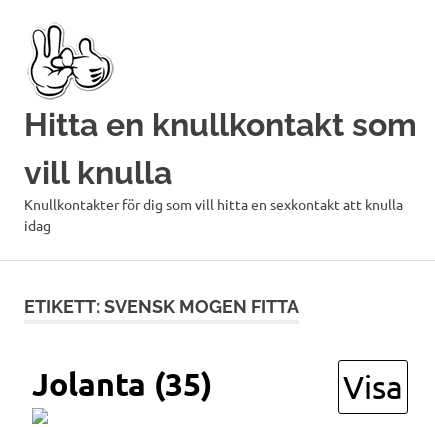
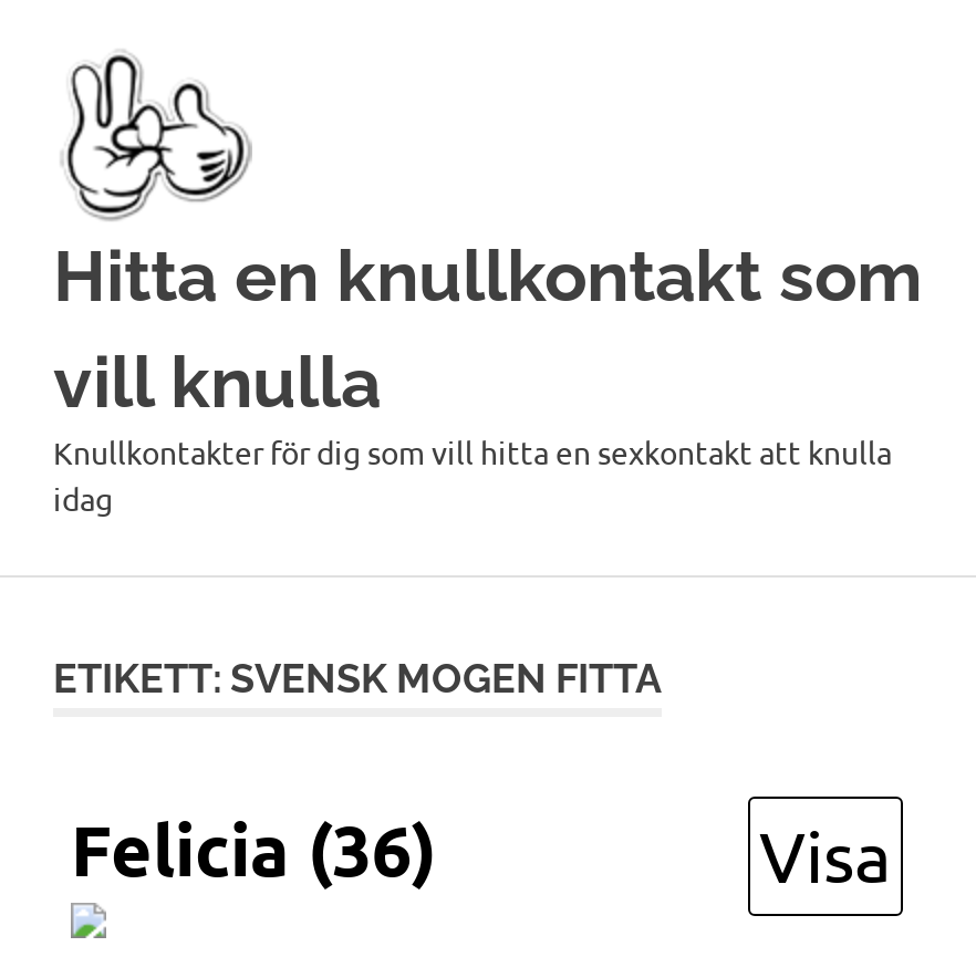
- Jolanta (35)
+ Felicia (36)
